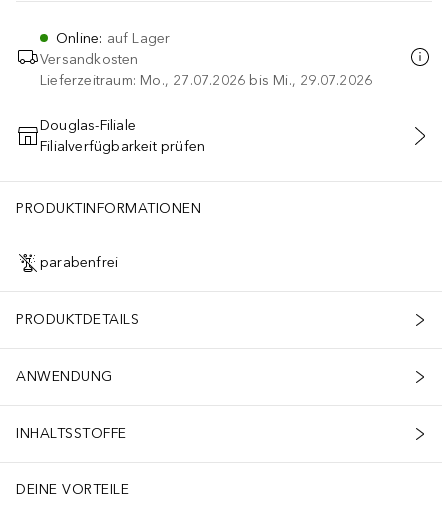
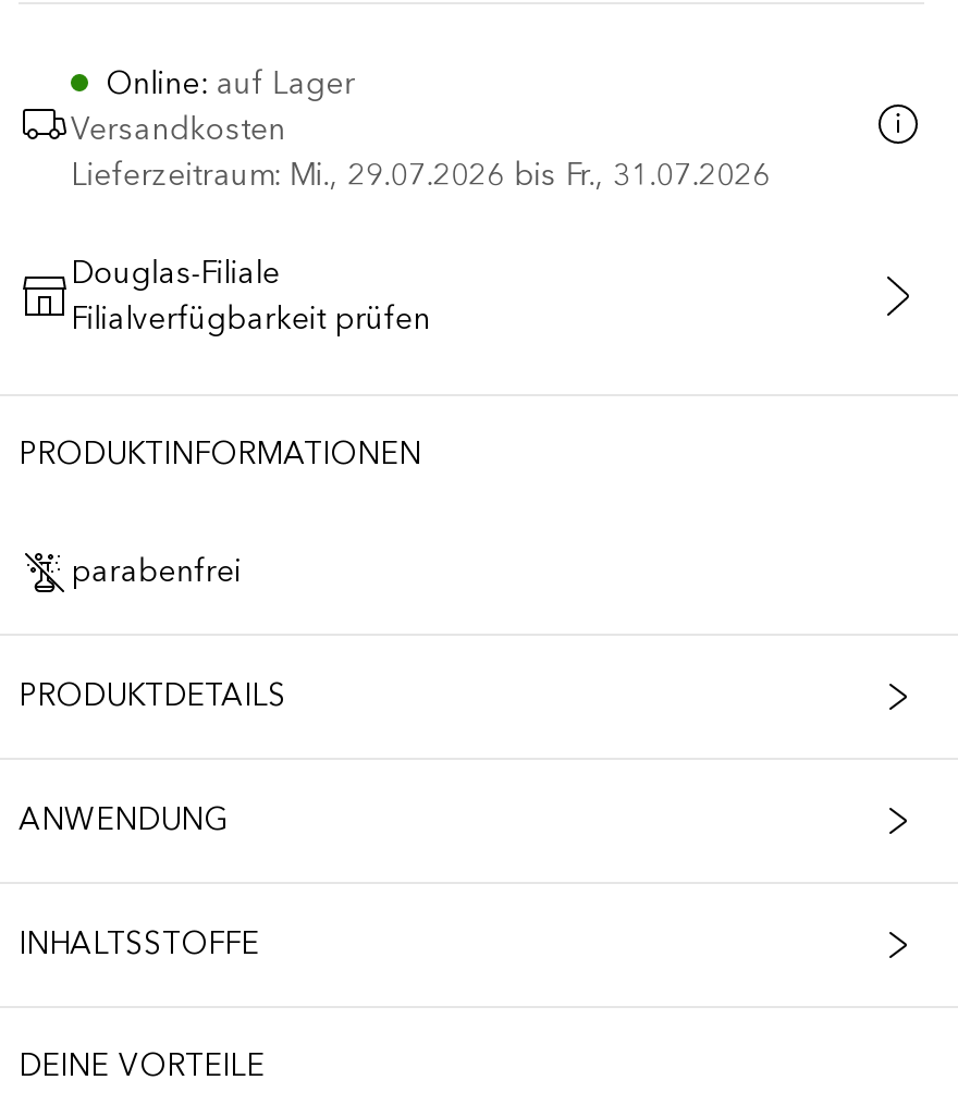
- Lieferzeitraum: Mo., 27.07.2026 bis Mi., 29.07.2026
+ Lieferzeitraum: Mi., 29.07.2026 bis Fr., 31.07.2026
